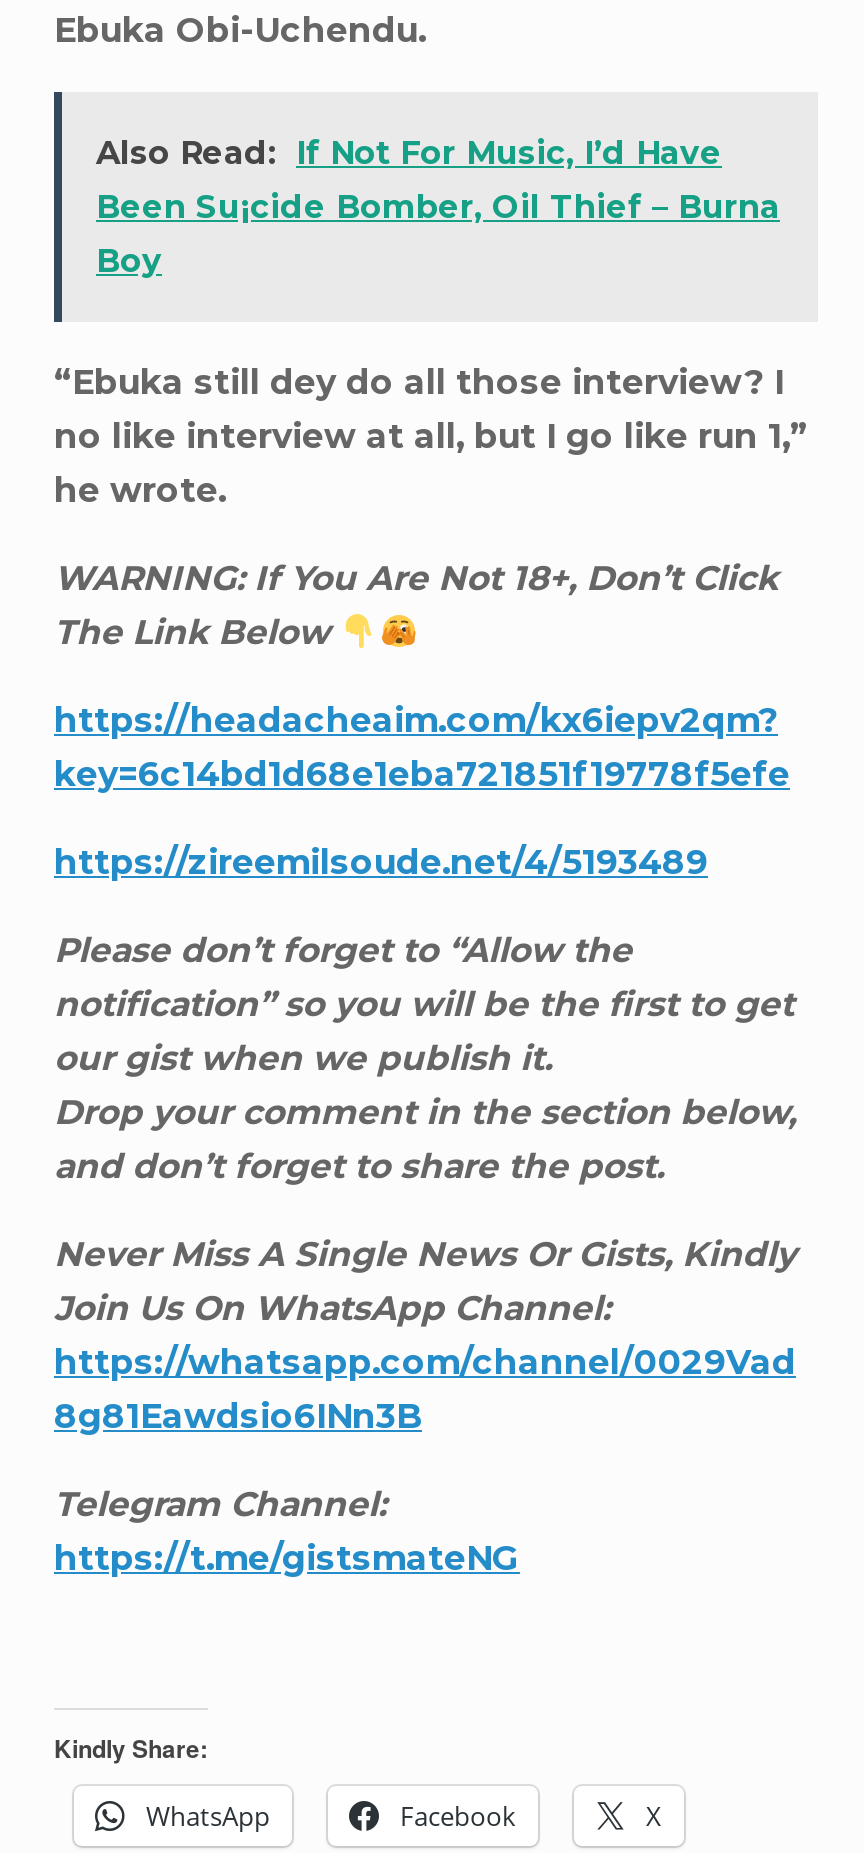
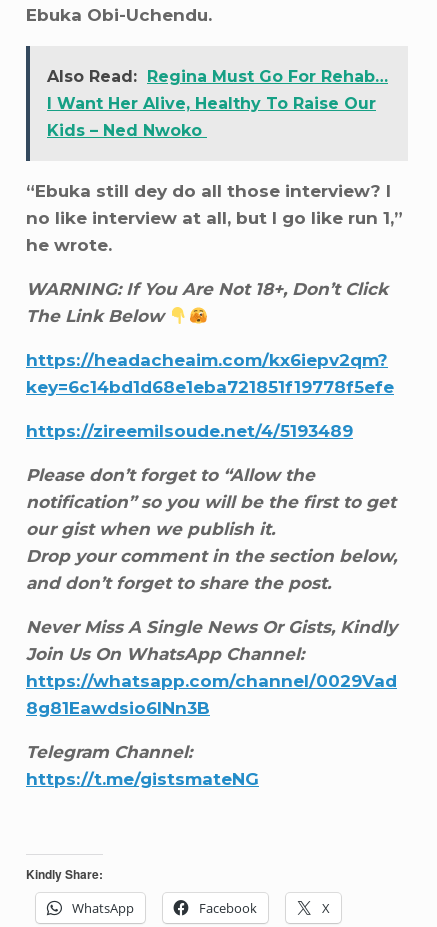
- Also Read: If Not For Music, I’d Have
- Been Su¡cide Bomber, Oil Thief – Burna
- Boy
+ Also Read: Regina Must Go For Rehab…
+ I Want Her Alive, Healthy To Raise Our
+ Kids – Ned Nwoko
